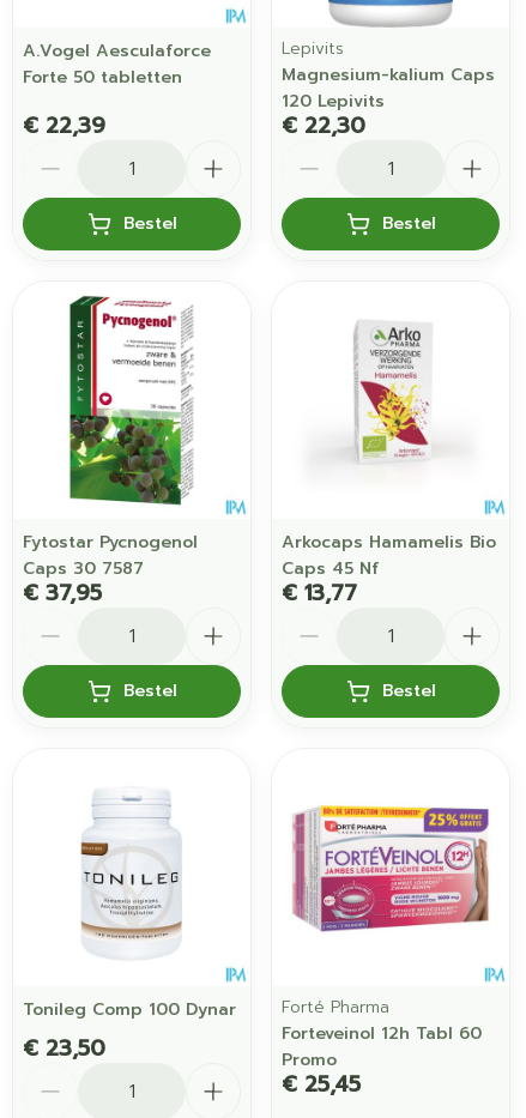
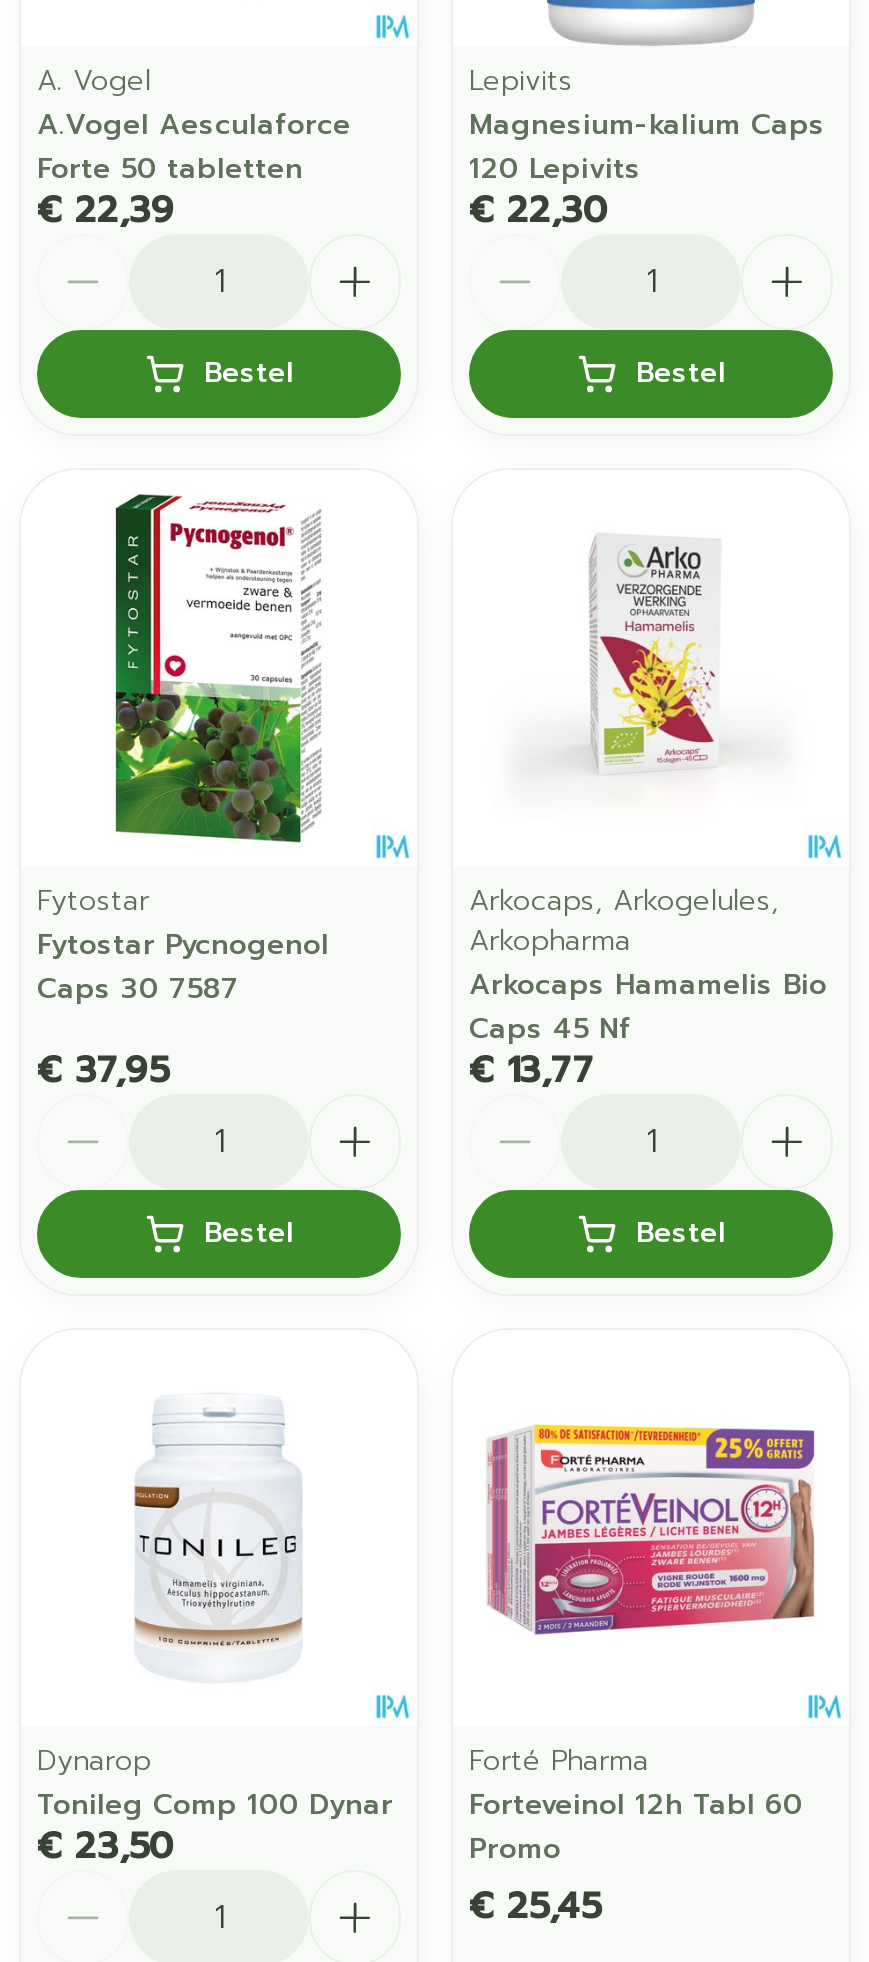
+ A. Vogel

+ Fytostar

+ Arkocaps, Arkogelules,
+ Arkopharma

+ Dynarop
